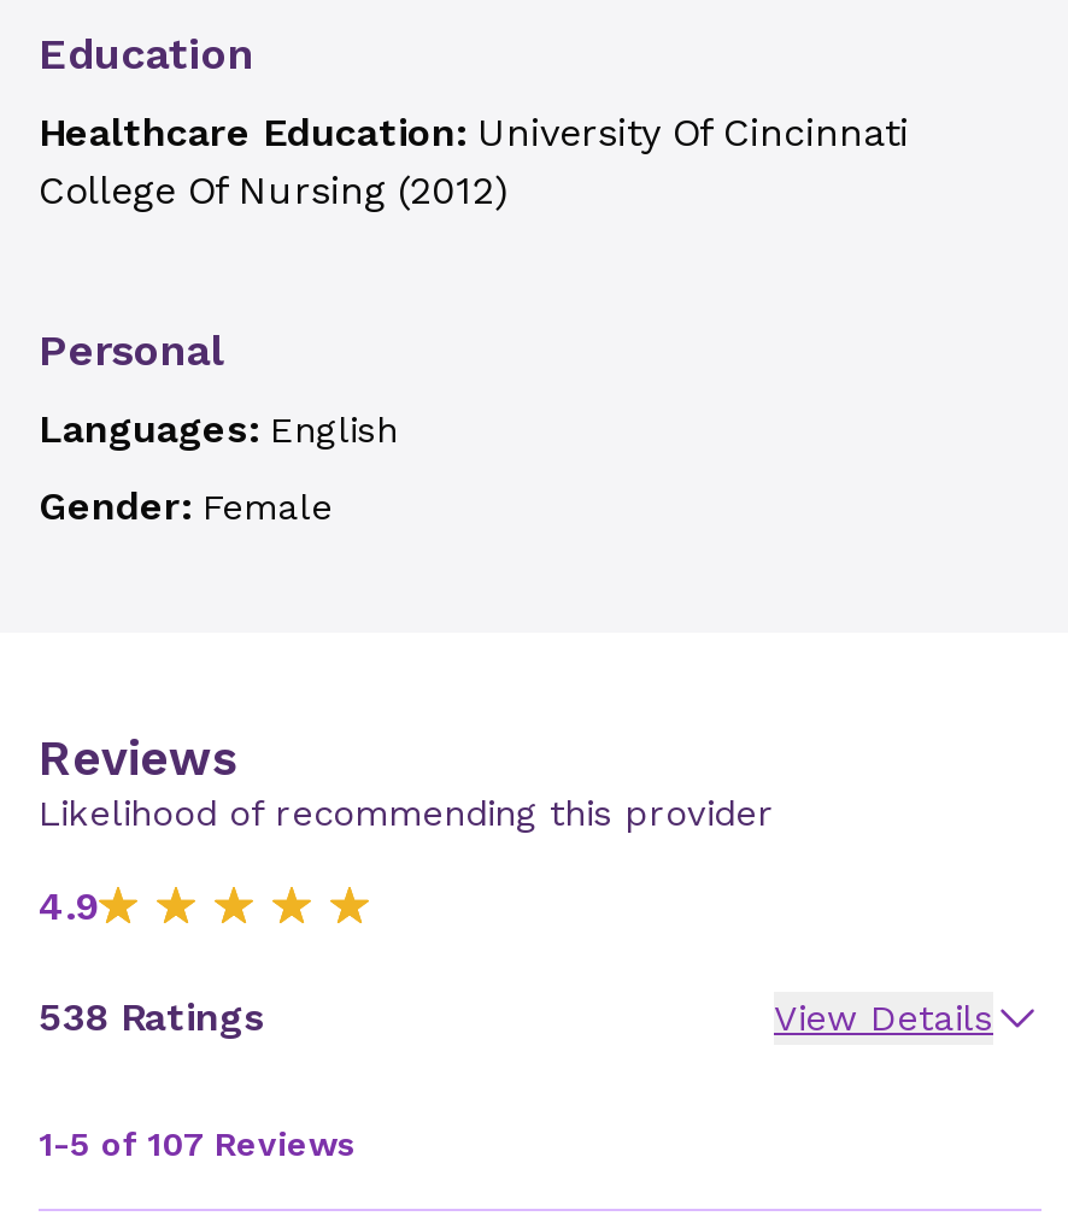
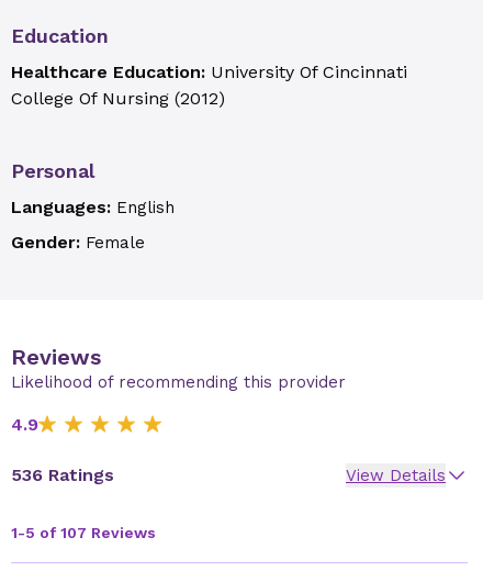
- 538 Ratings
+ 536 Ratings
